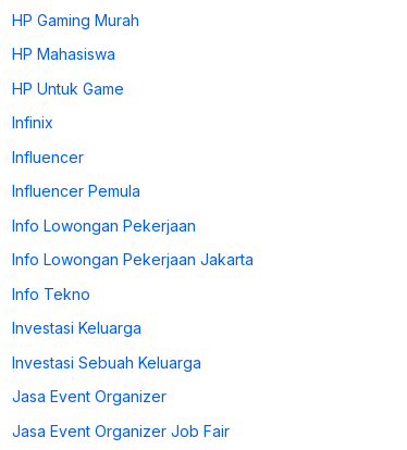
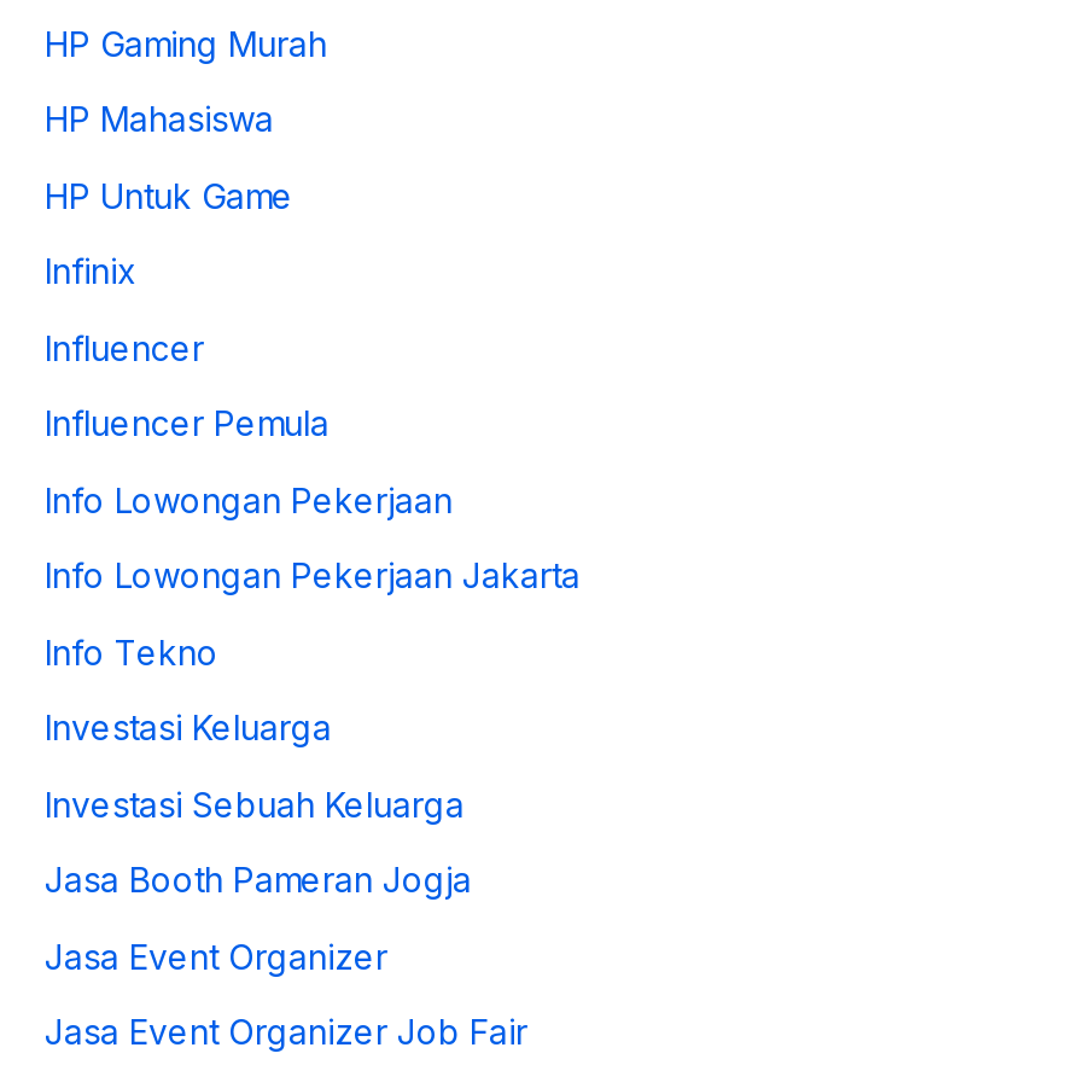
+ Jasa Booth Pameran Jogja
